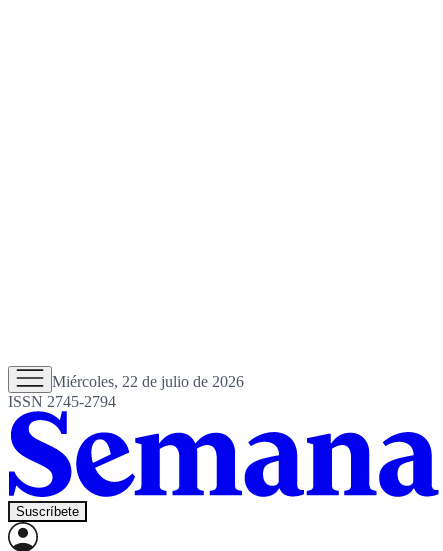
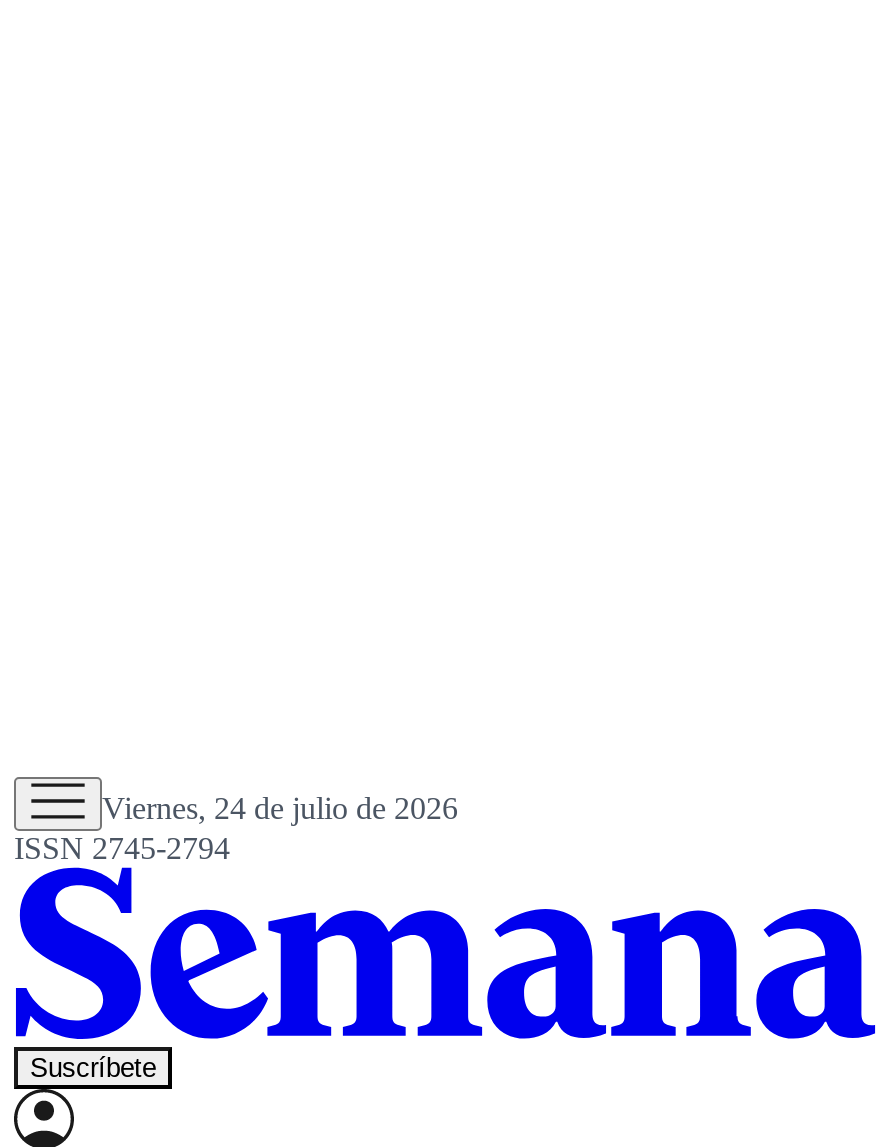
- Miércoles, 22 de julio de 2026
+ Viernes, 24 de julio de 2026
